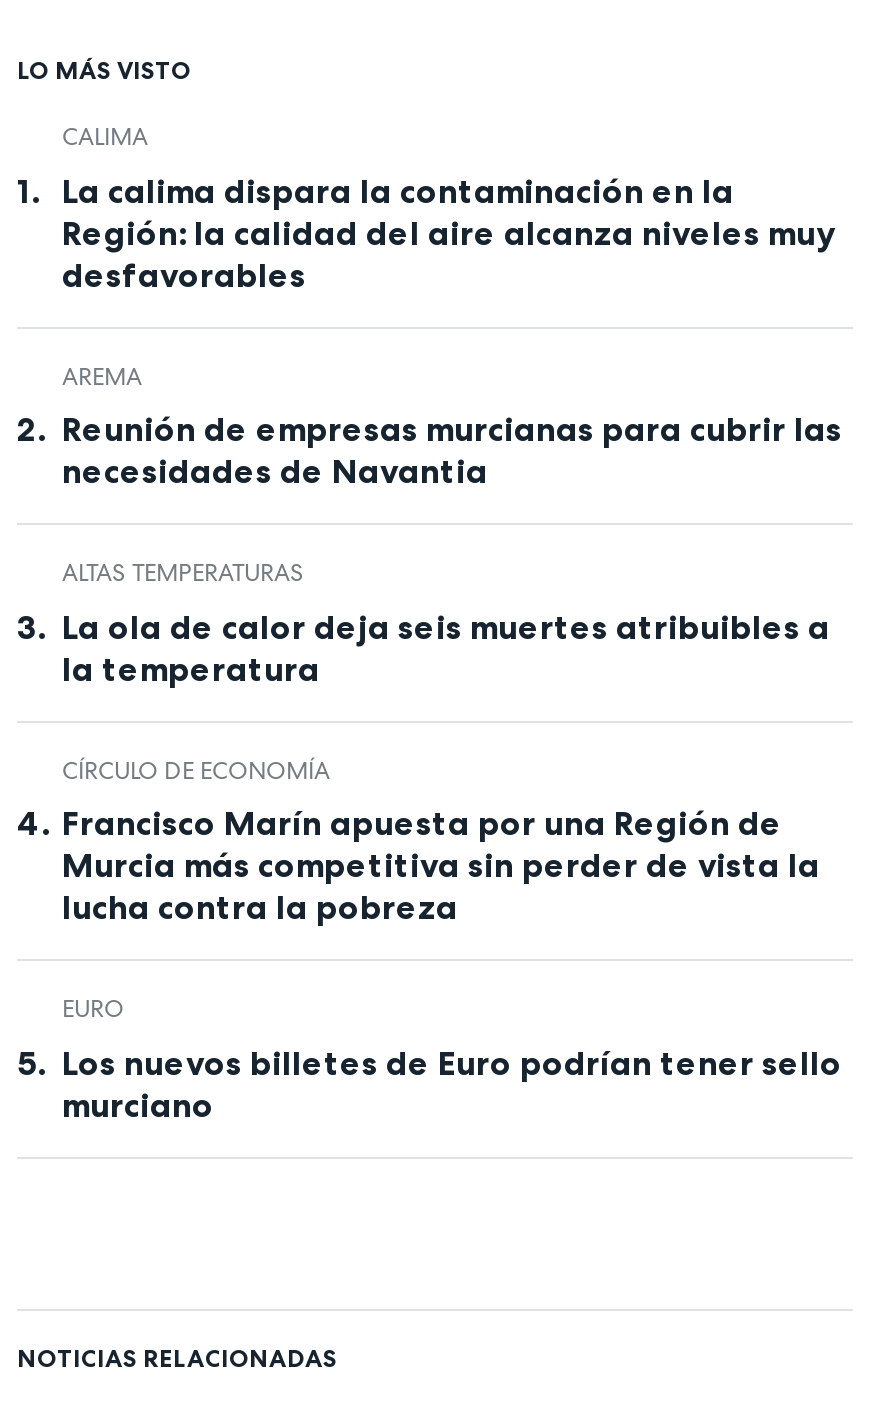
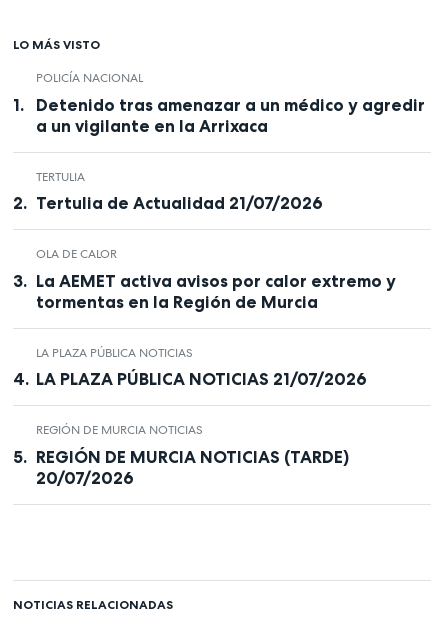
- CALIMA
- La calima dispara la contaminación en la
- Región: la calidad del aire alcanza niveles muy
- desfavorables
+ POLICÍA NACIONAL
+ Detenido tras amenazar a un médico y agredir
+ a un vigilante en la Arrixaca

- AREMA
- Reunión de empresas murcianas para cubrir las
- necesidades de Navantia
+ TERTULIA
+ Tertulia de Actualidad 21/07/2026

- ALTAS TEMPERATURAS
- La ola de calor deja seis muertes atribuibles a
- la temperatura
+ OLA DE CALOR
+ La AEMET activa avisos por calor extremo y
+ tormentas en la Región de Murcia

- CÍRCULO DE ECONOMÍA
- Francisco Marín apuesta por una Región de
- Murcia más competitiva sin perder de vista la
- lucha contra la pobreza
+ LA PLAZA PÚBLICA NOTICIAS
+ LA PLAZA PÚBLICA NOTICIAS 21/07/2026

- EURO
- Los nuevos billetes de Euro podrían tener sello
- murciano
+ REGIÓN DE MURCIA NOTICIAS
+ REGIÓN DE MURCIA NOTICIAS (TARDE)
+ 20/07/2026
